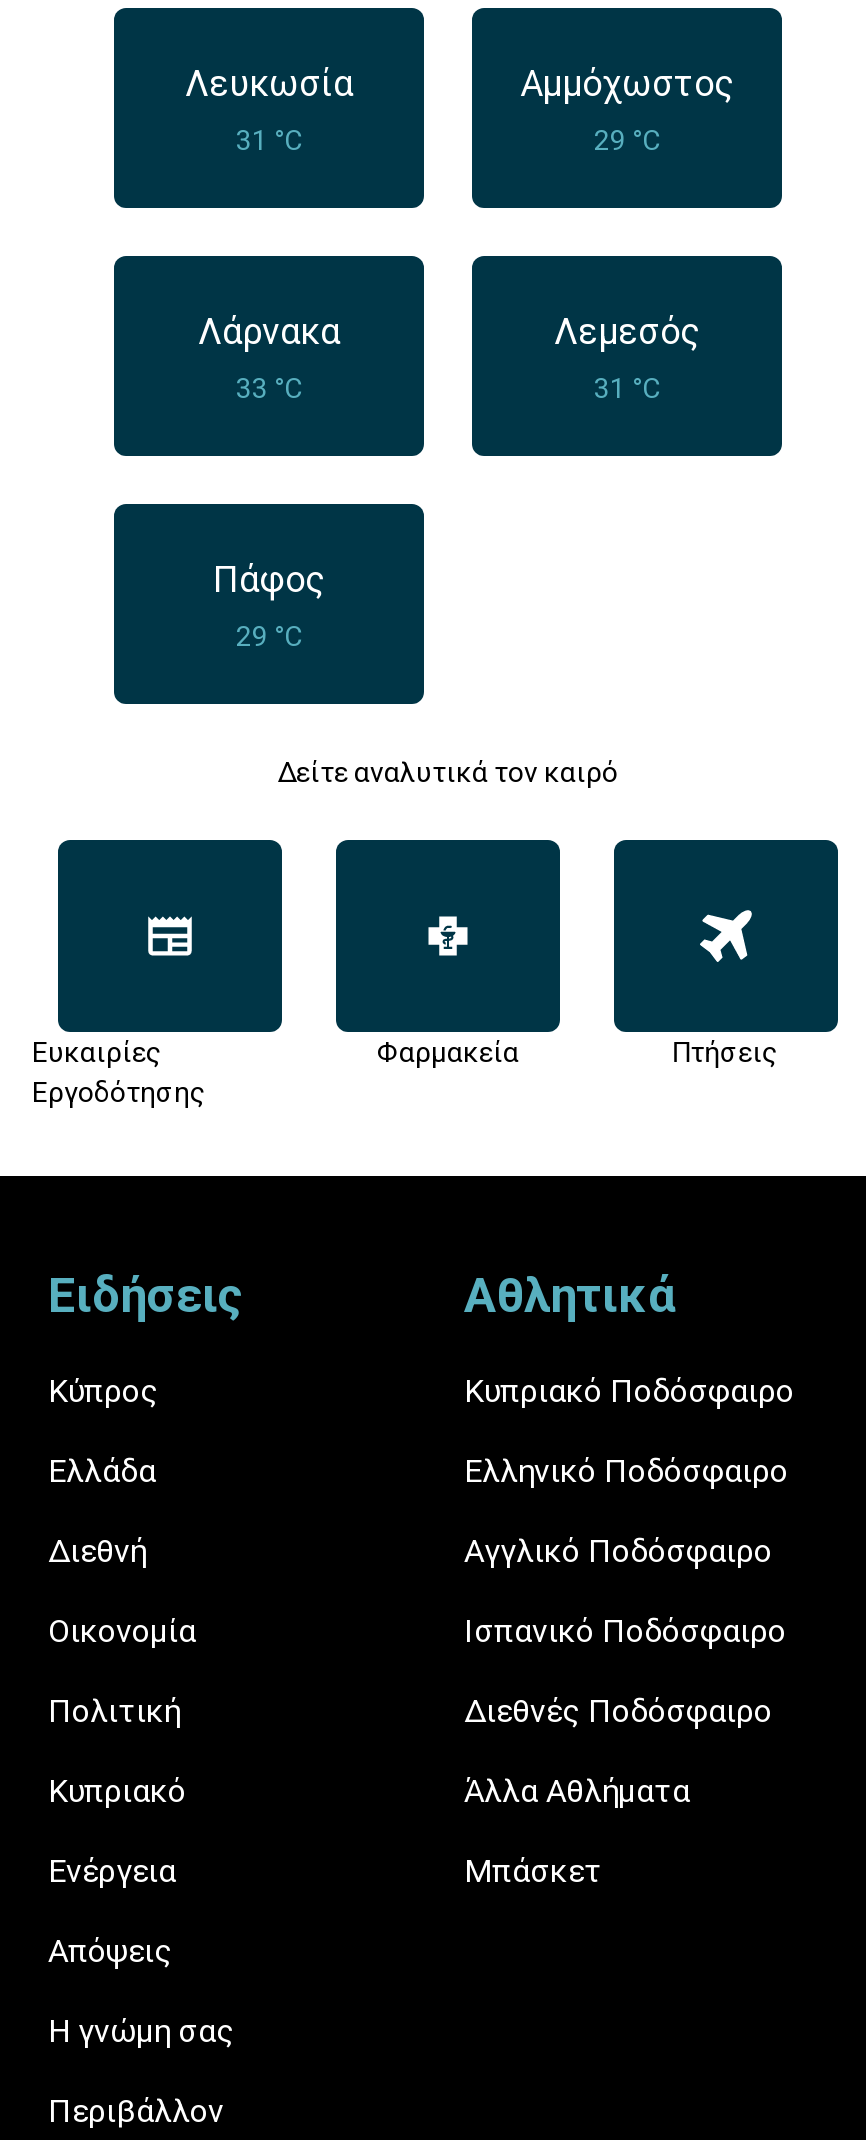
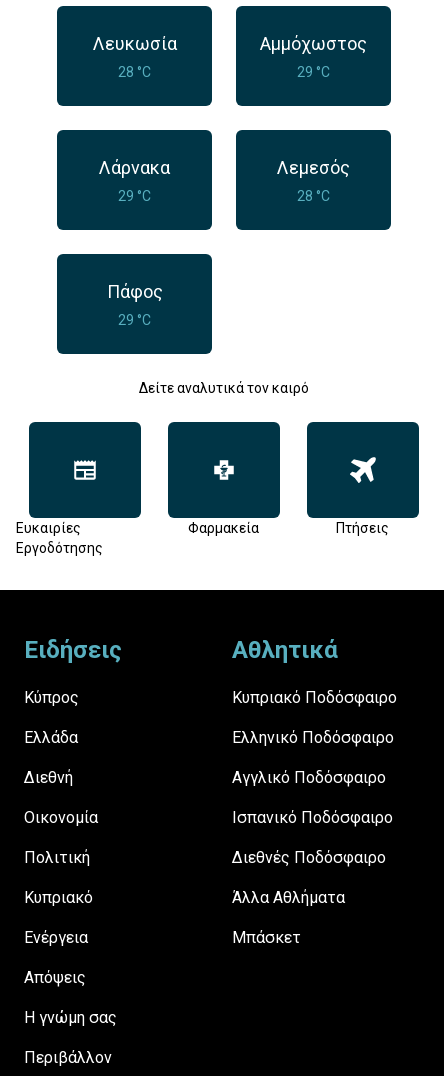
- 31 °C
+ 28 °C

- 33 °C
+ 29 °C

- 31 °C
+ 28 °C
